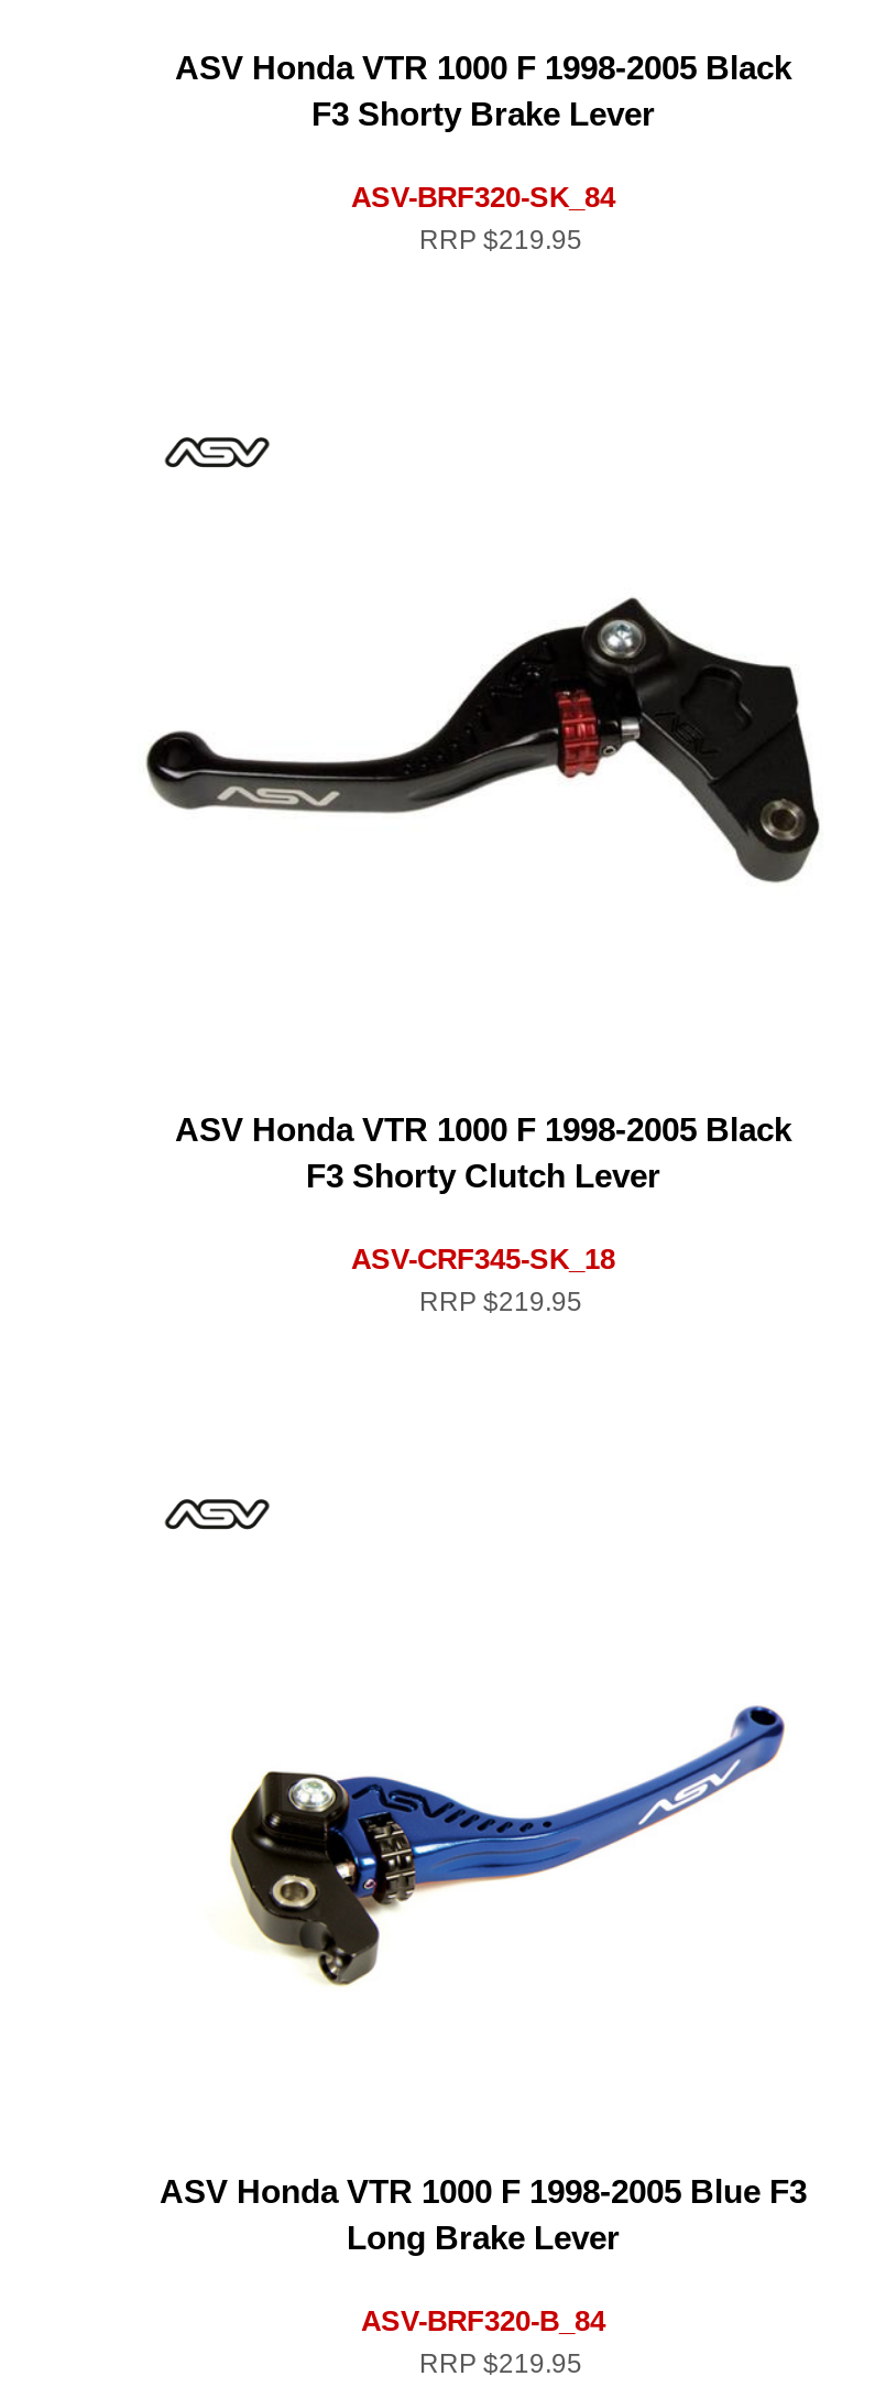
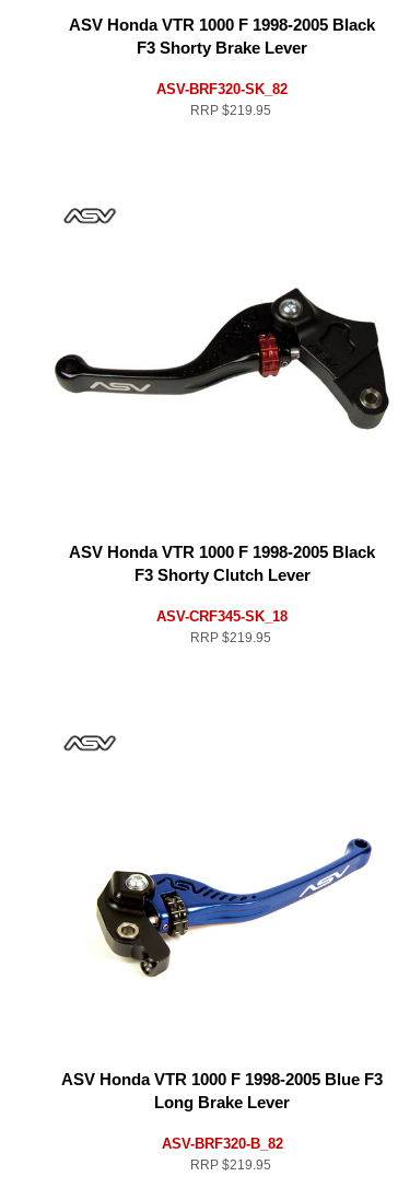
- ASV-BRF320-SK_84
+ ASV-BRF320-SK_82

- ASV-BRF320-B_84
+ ASV-BRF320-B_82
